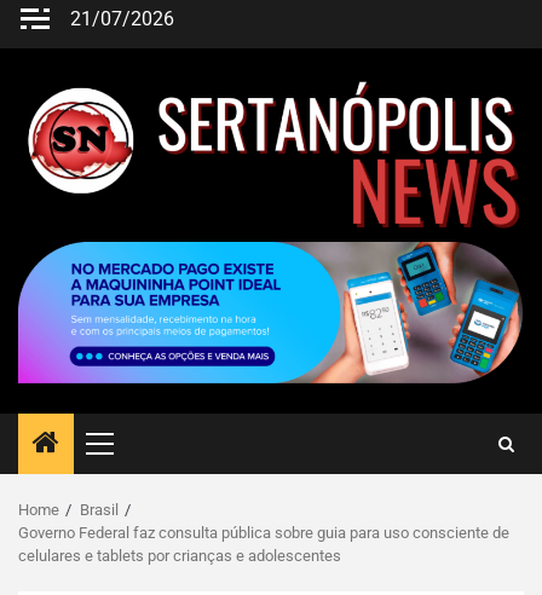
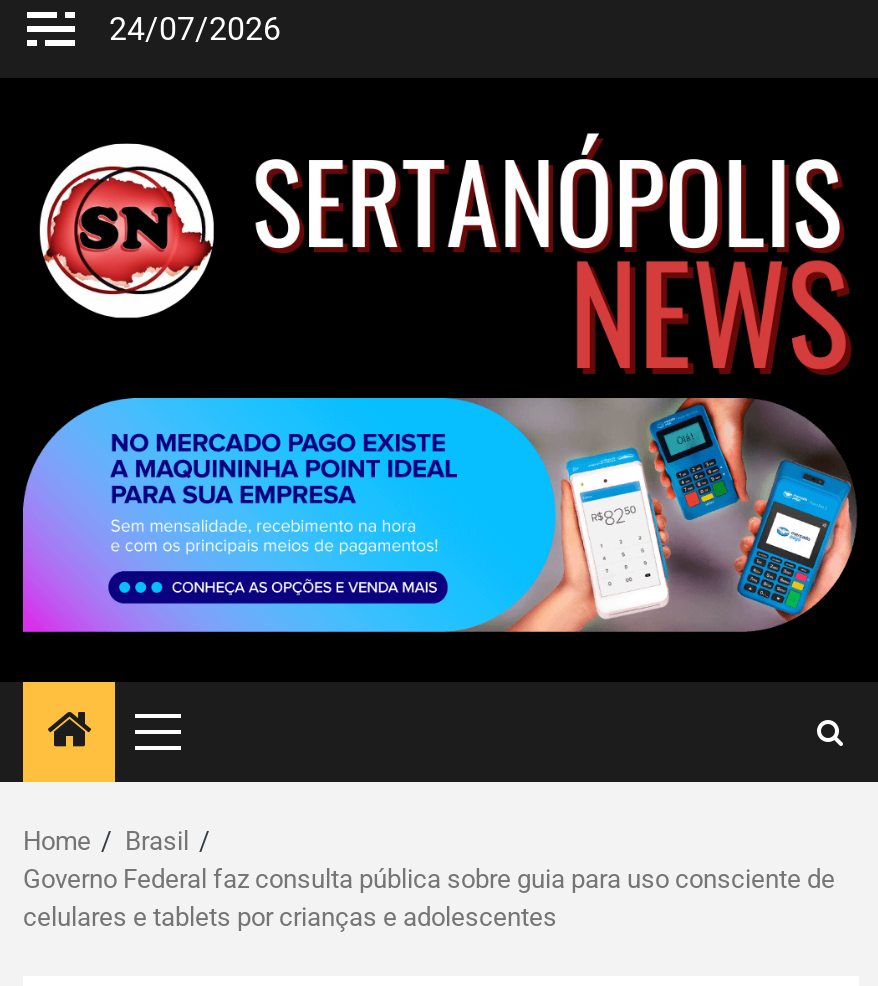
- 21/07/2026
+ 24/07/2026
